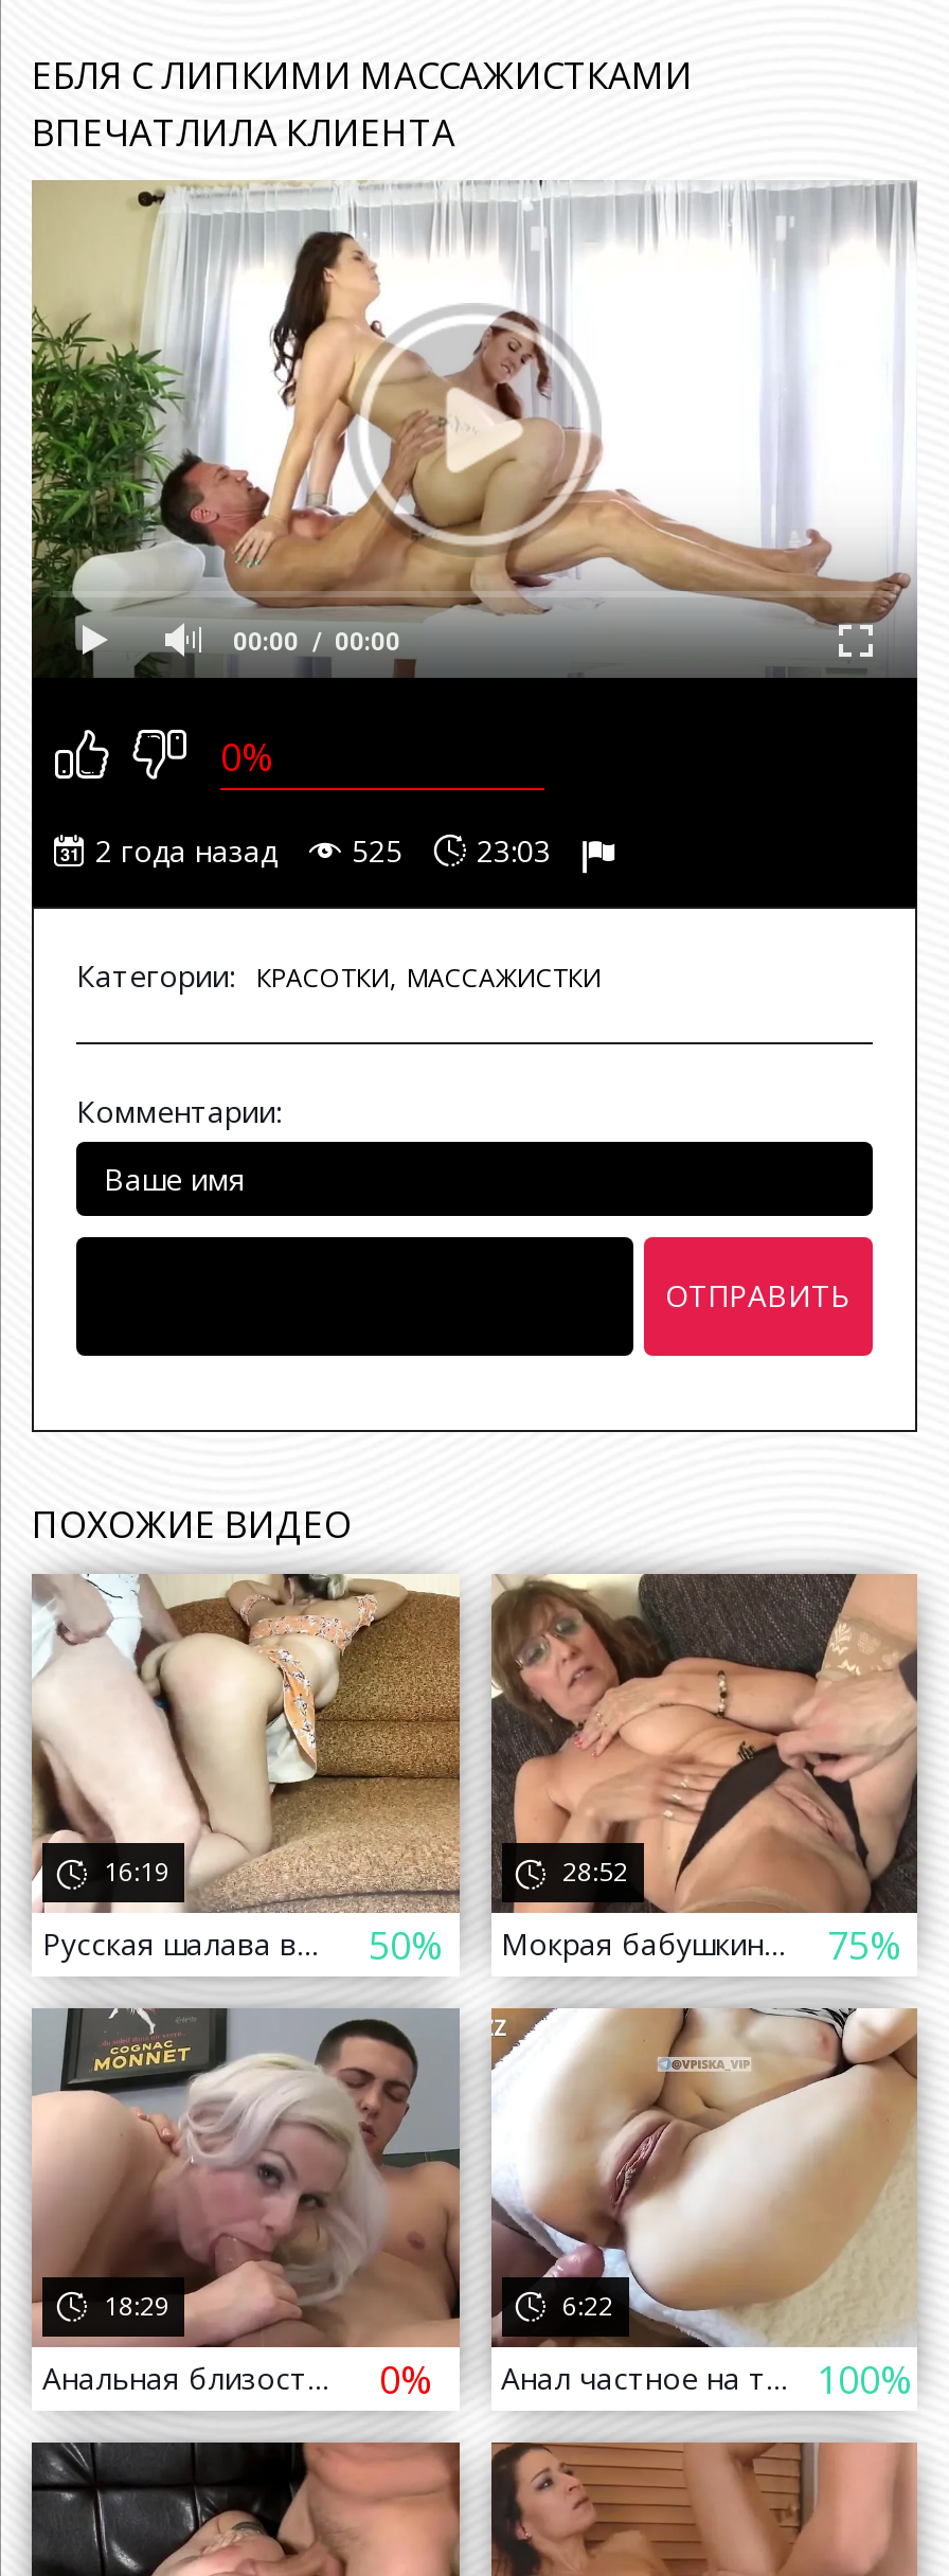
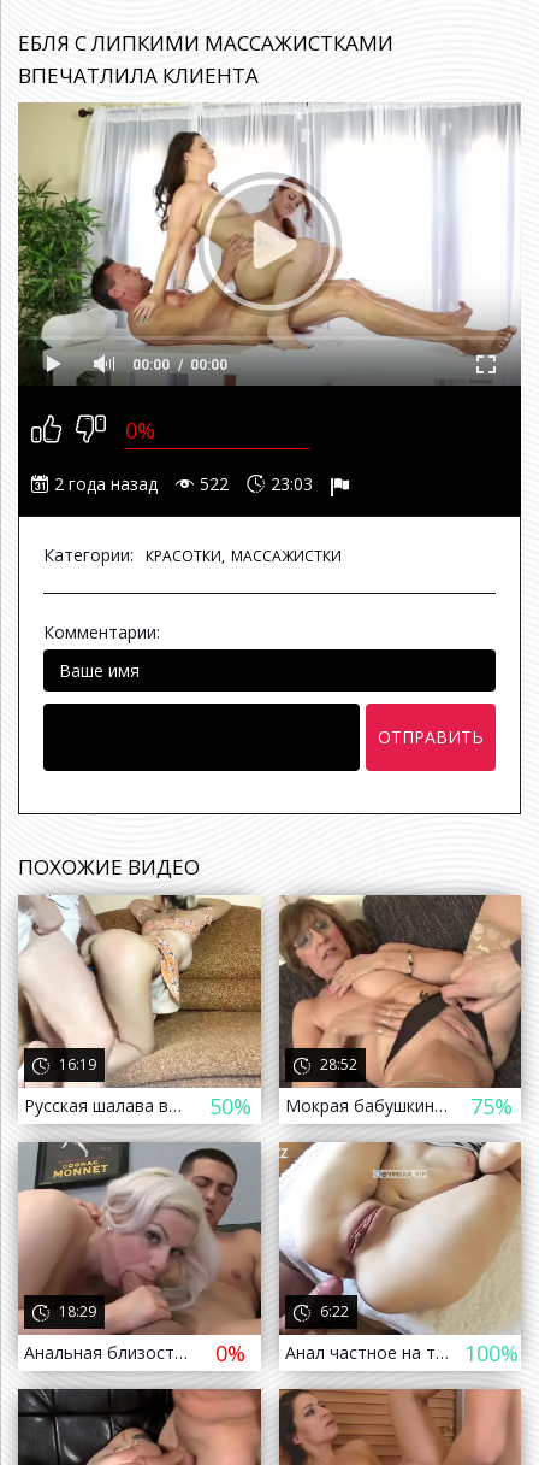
- 2 года назад 525 23:03
+ 2 года назад 522 23:03
